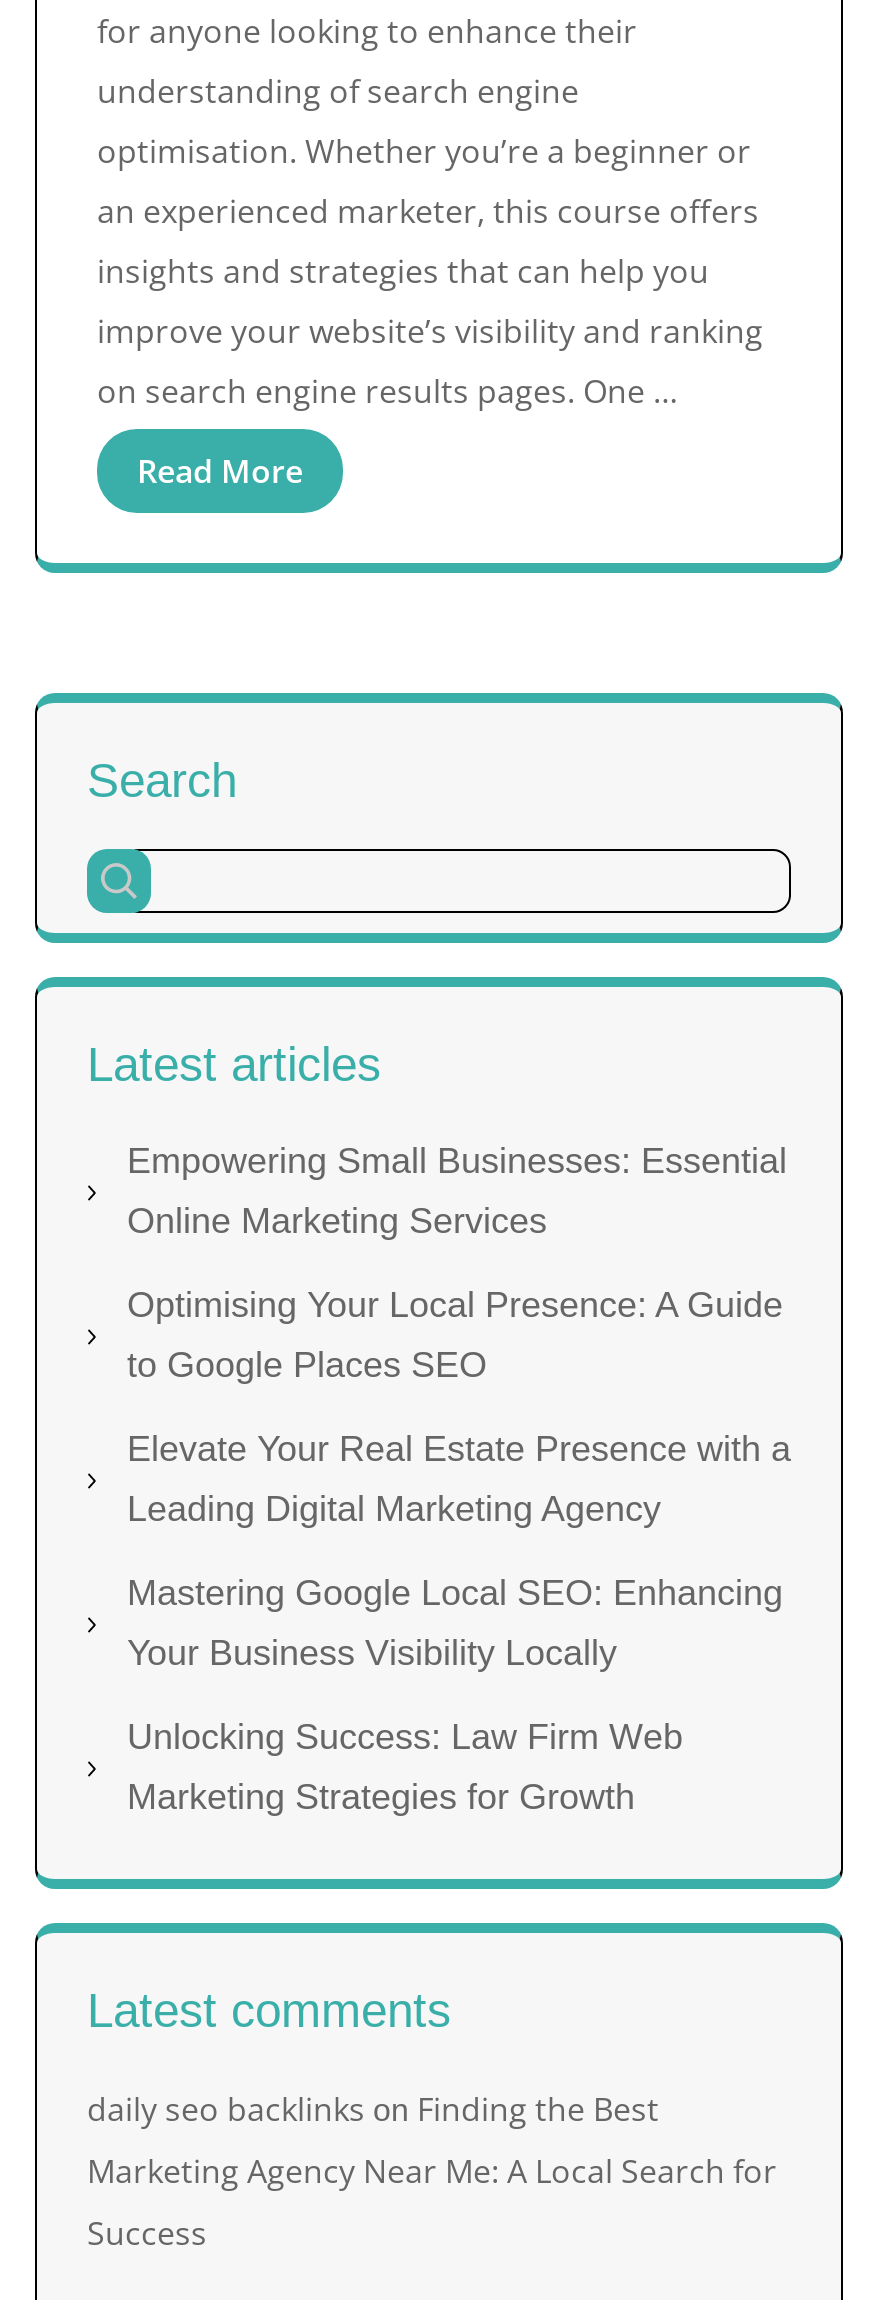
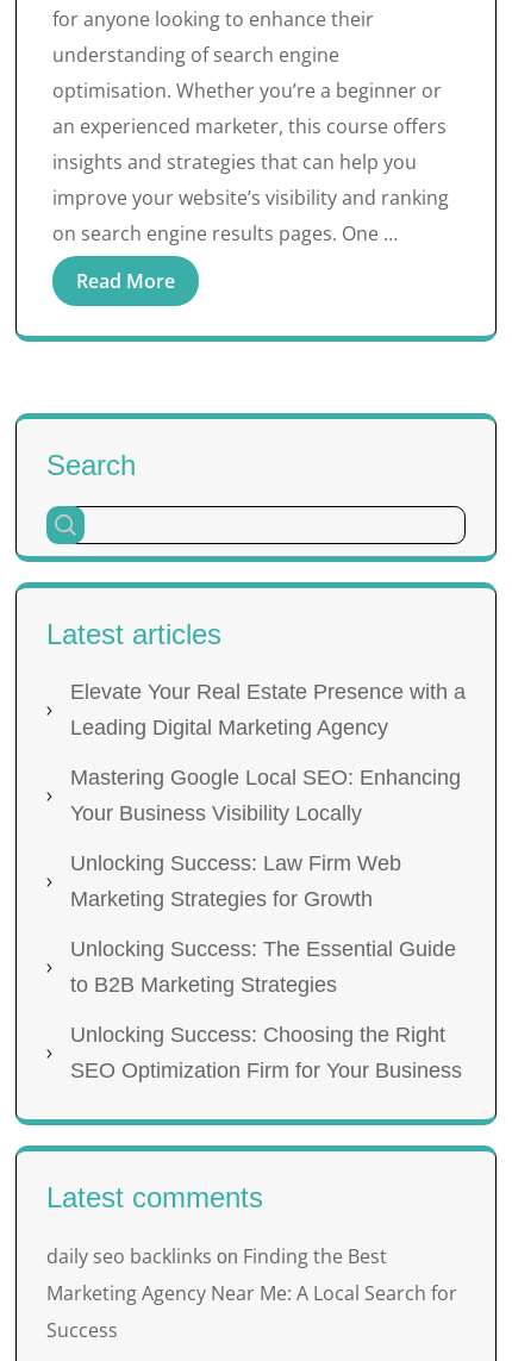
- Empowering Small Businesses: Essential
- Online Marketing Services
- Optimising Your Local Presence: A Guide
- to Google Places SEO

moved up: Elevate Your Real Estate Presence with a | Leading Digital Marketing Agency | Mastering Google Local SEO: Enhancing | Your Business Visibility Locally | Unlocking Success: Law Firm Web | Marketing Strategies for Growth

+ Unlocking Success: The Essential Guide
+ to B2B Marketing Strategies
+ Unlocking Success: Choosing the Right
+ SEO Optimization Firm for Your Business
